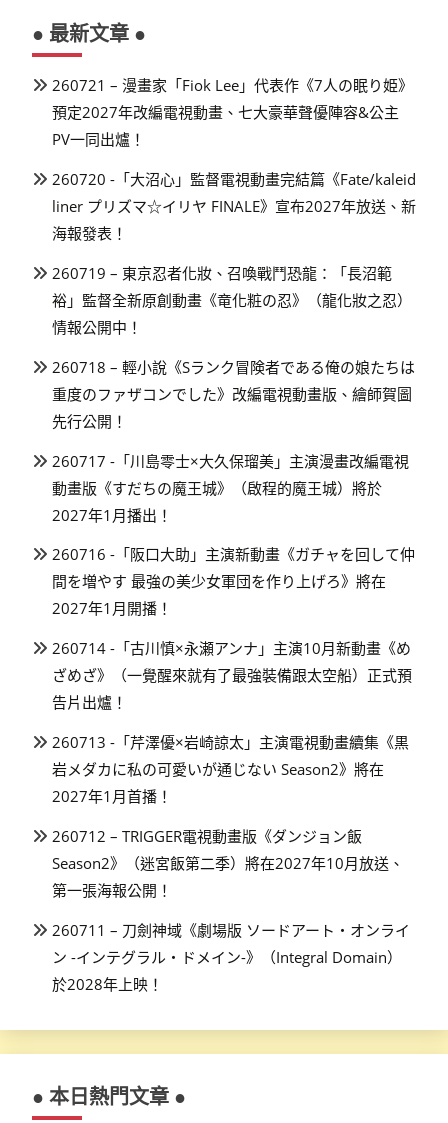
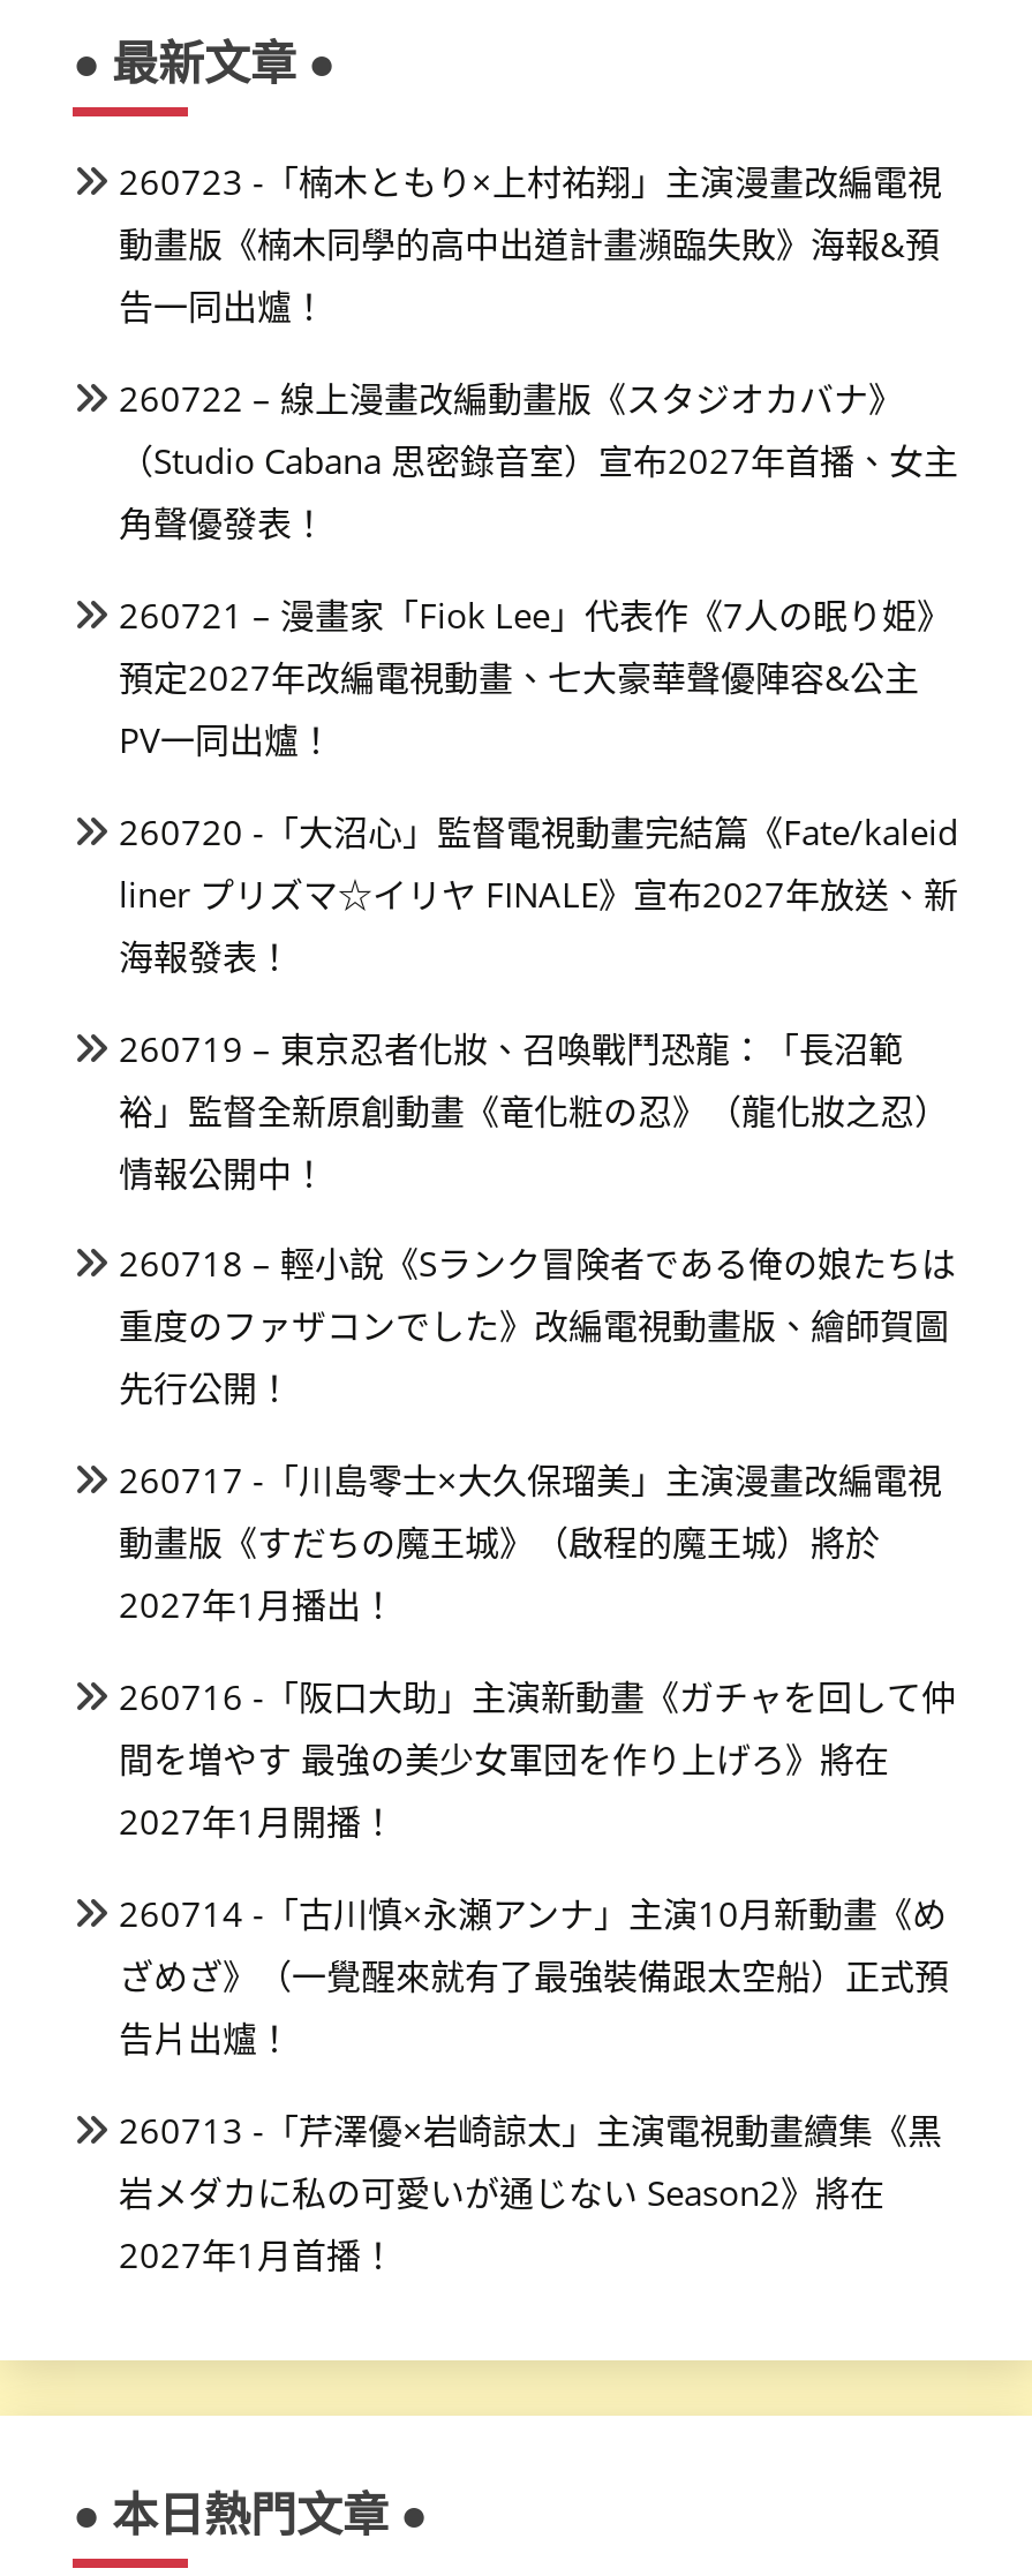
+ 260723 -「楠木ともり×上村祐翔」主演漫畫改編電視
+ 動畫版《楠木同學的高中出道計畫瀕臨失敗》海報&預
+ 告一同出爐！
+ 260722 – 線上漫畫改編動畫版《スタジオカバナ》
+ （Studio Cabana 思密錄音室）宣布2027年首播、女主
+ 角聲優發表！

moved down: 260721 – 漫畫家「Fiok Lee」代表作《7人の眠り姫》 | 預定2027年改編電視動畫、七大豪華聲優陣容&公主 | PV一同出爐！ | ... | 岩メダカに私の可愛いが通じない Season2》將在 | 2027年1月首播！

- 260712 – TRIGGER電視動畫版《ダンジョン飯
- Season2》（迷宮飯第二季）將在2027年10月放送、
- 第一張海報公開！
- 260711 – 刀劍神域《劇場版 ソードアート・オンライ
- ン -インテグラル・ドメイン-》（Integral Domain）
- 於2028年上映！
